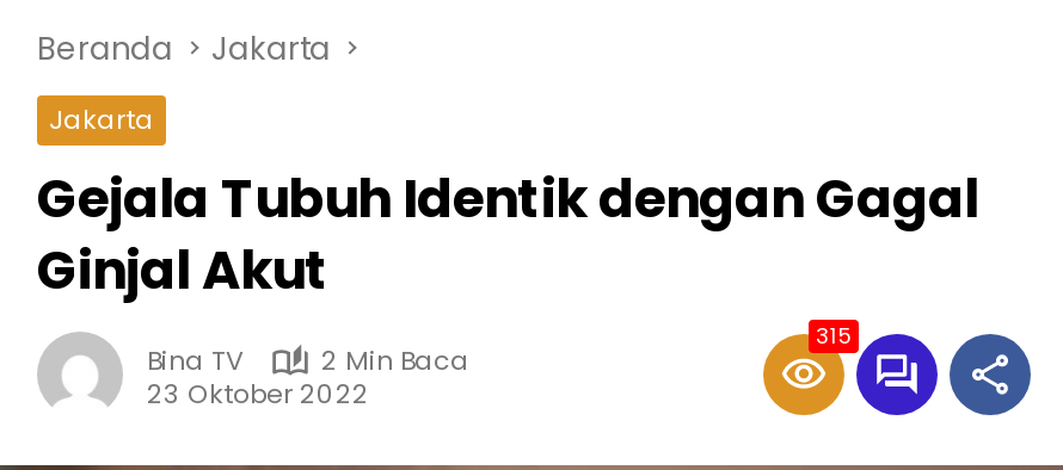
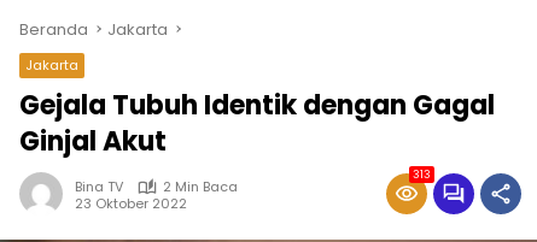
- 315
+ 313
